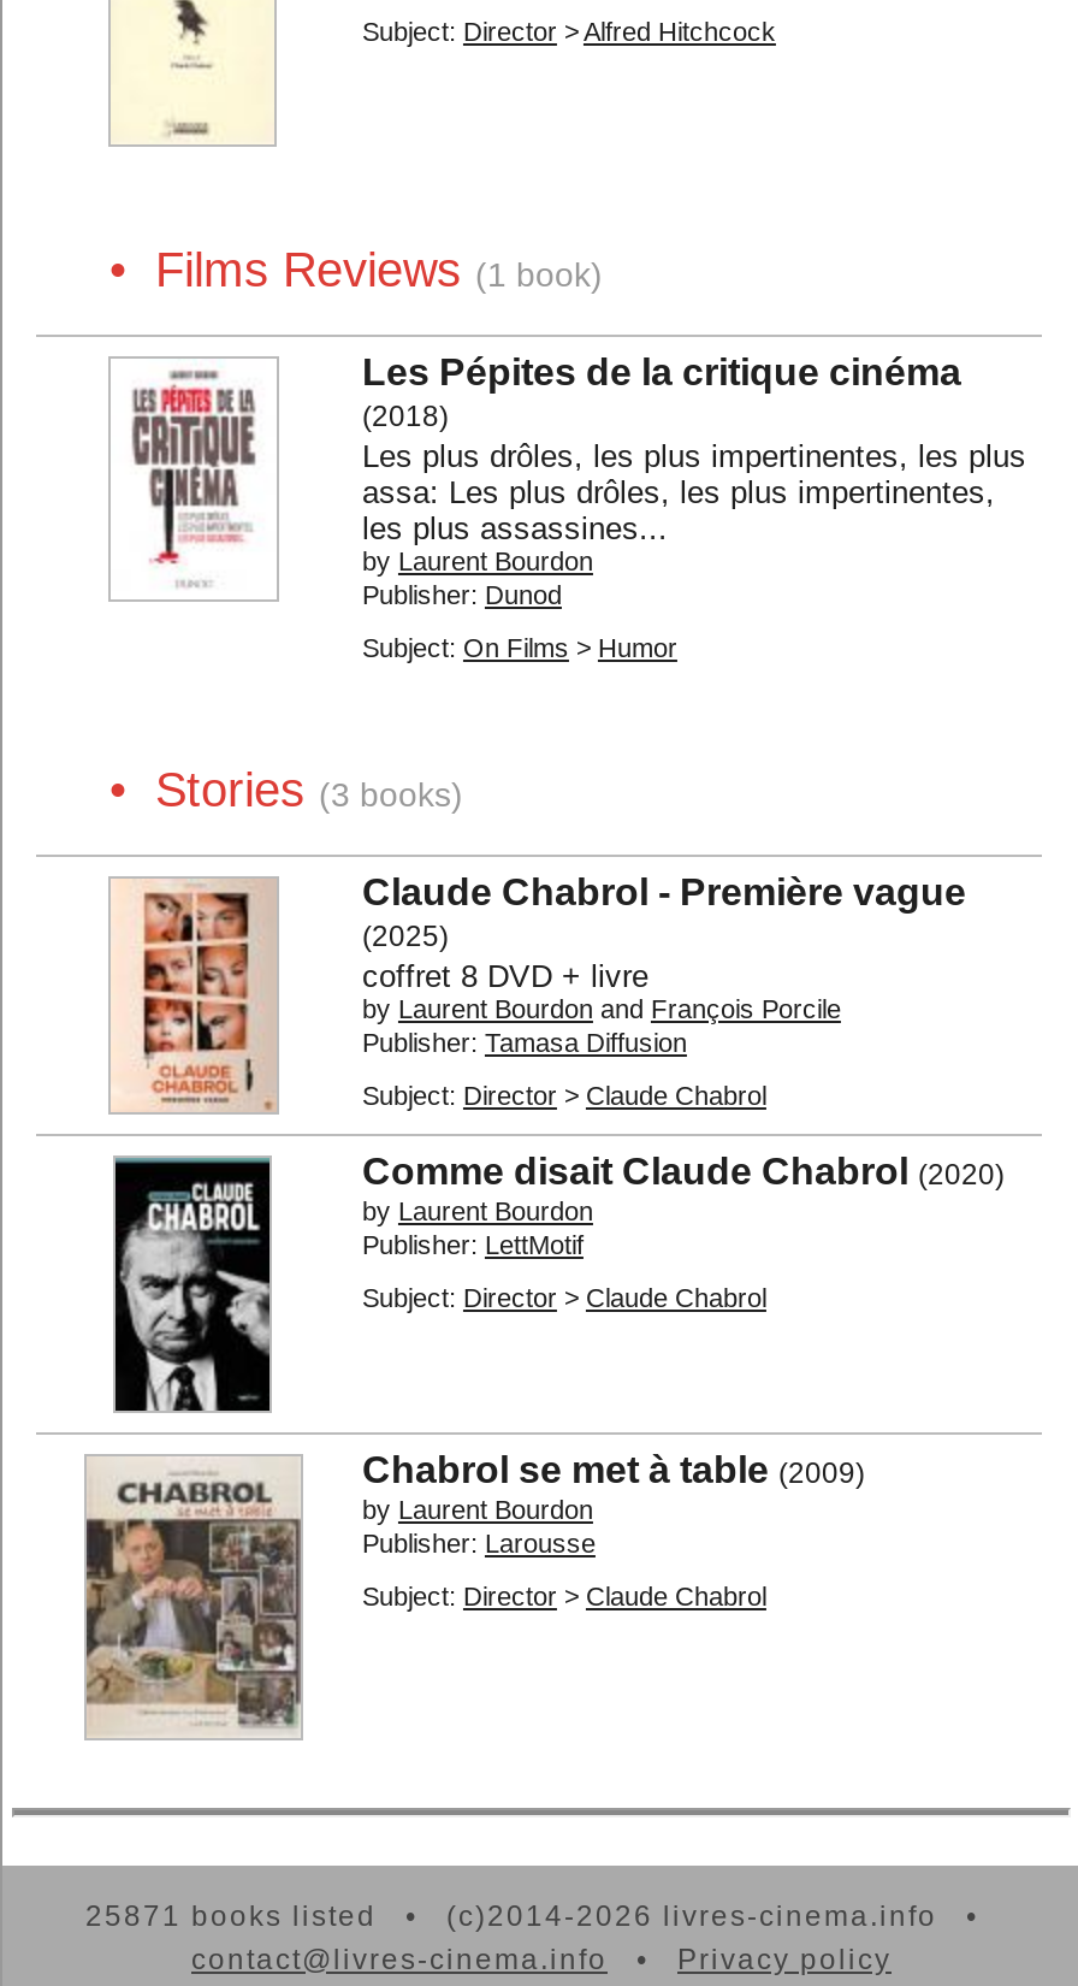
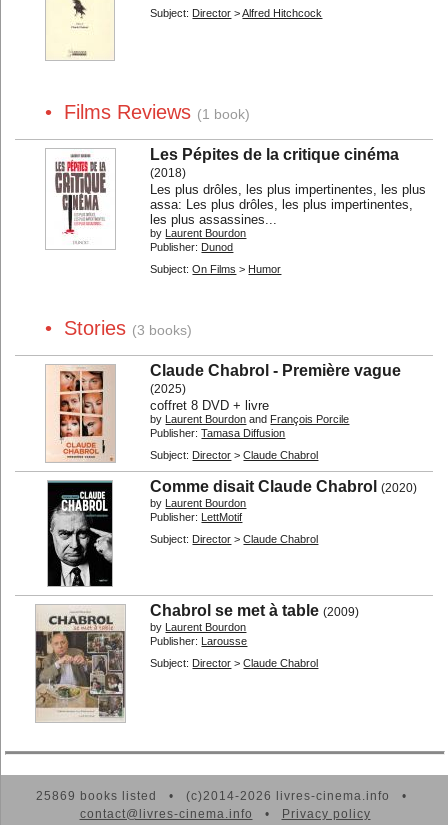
- 25871 books listed • (c)2014-2026 livres-cinema.info •
+ 25869 books listed • (c)2014-2026 livres-cinema.info •
